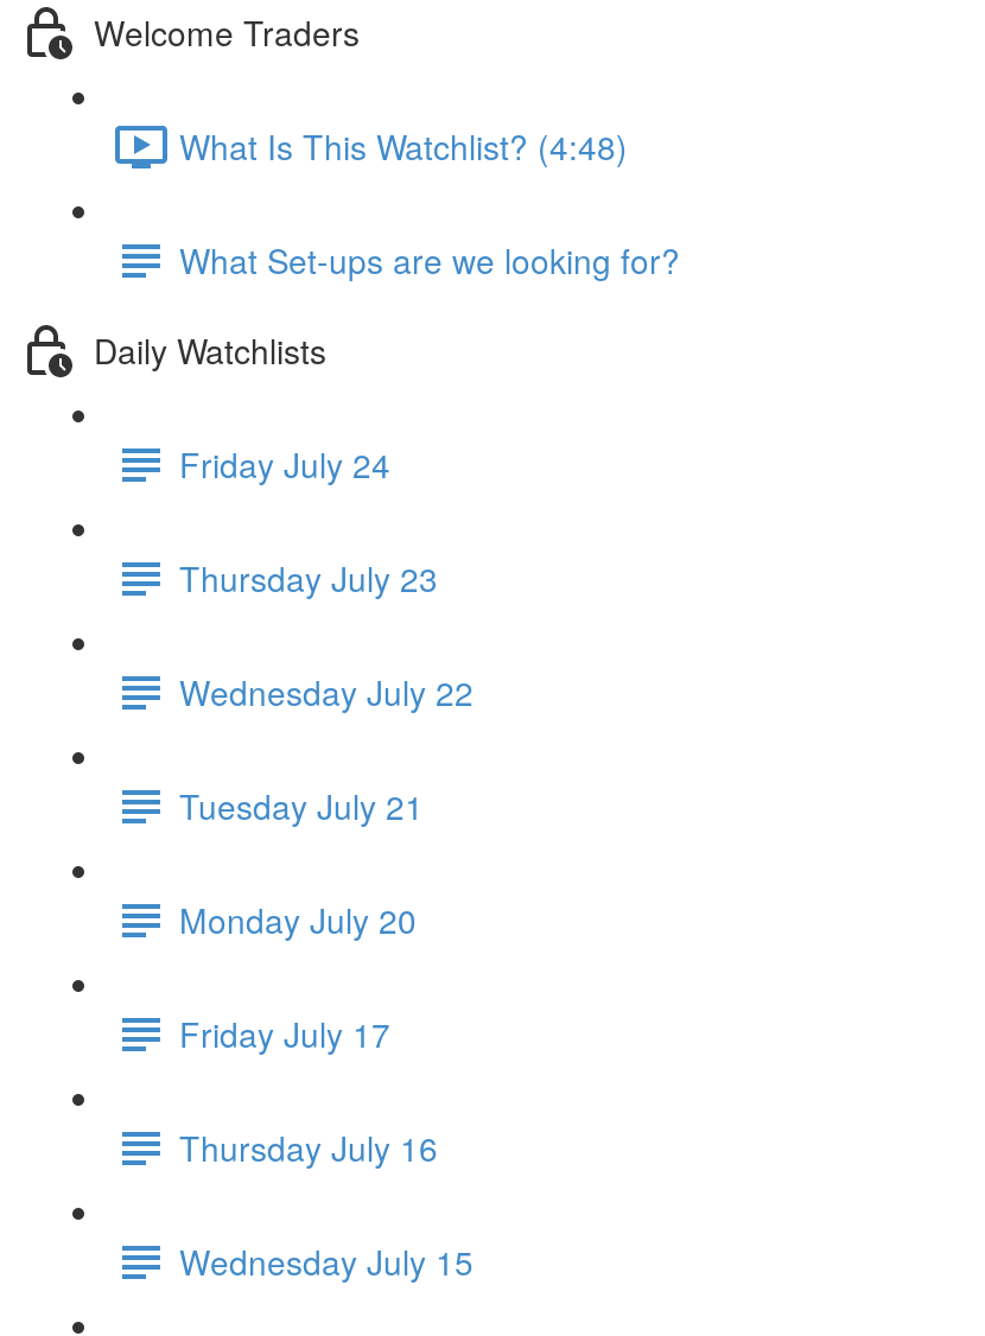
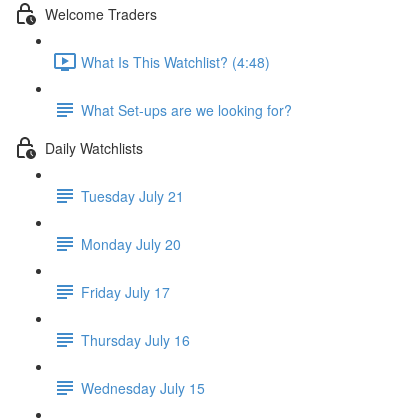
- Friday July 24
- Thursday July 23
- Wednesday July 22
